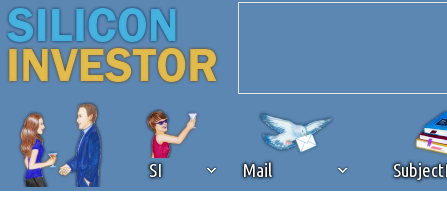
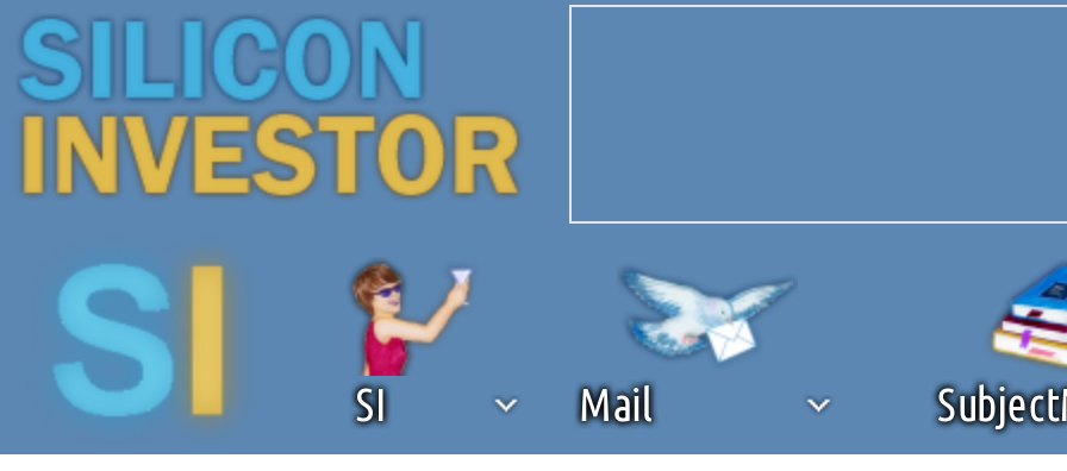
- [image]
+ [image]
